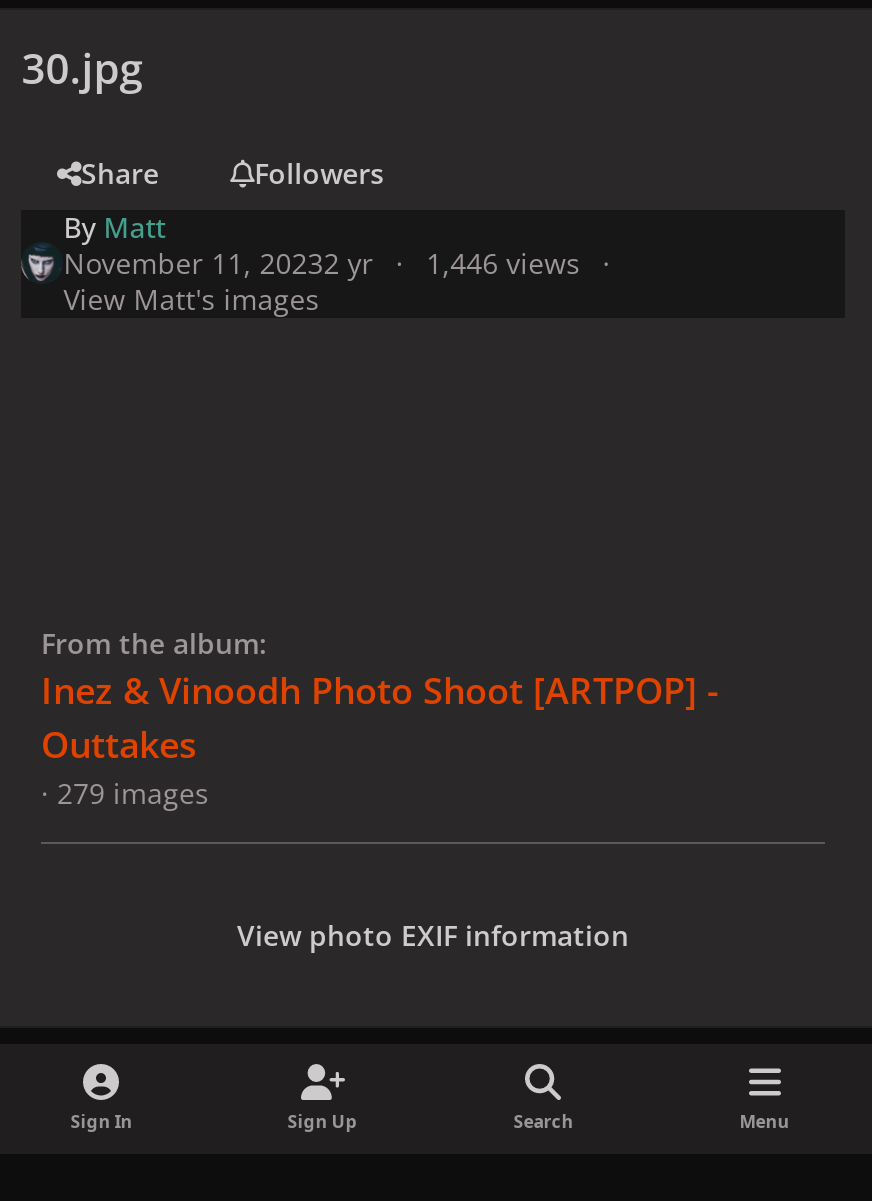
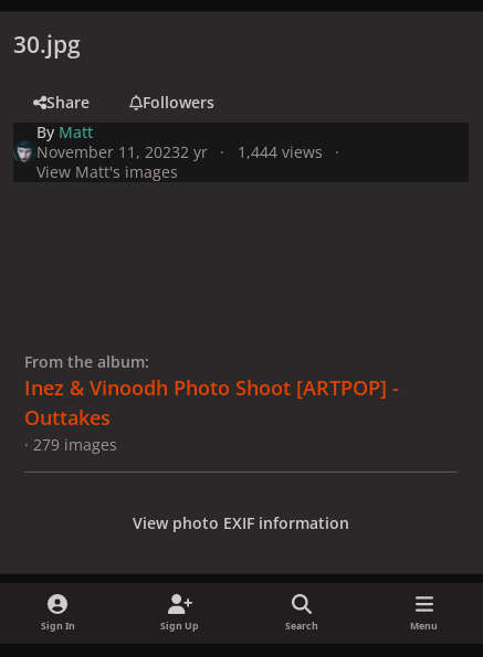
- November 11, 20232 yr 1,446 views
+ November 11, 20232 yr 1,444 views
